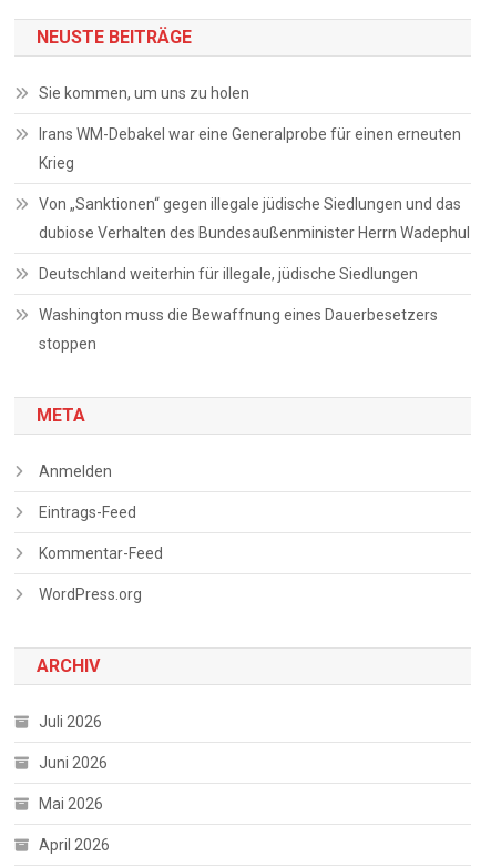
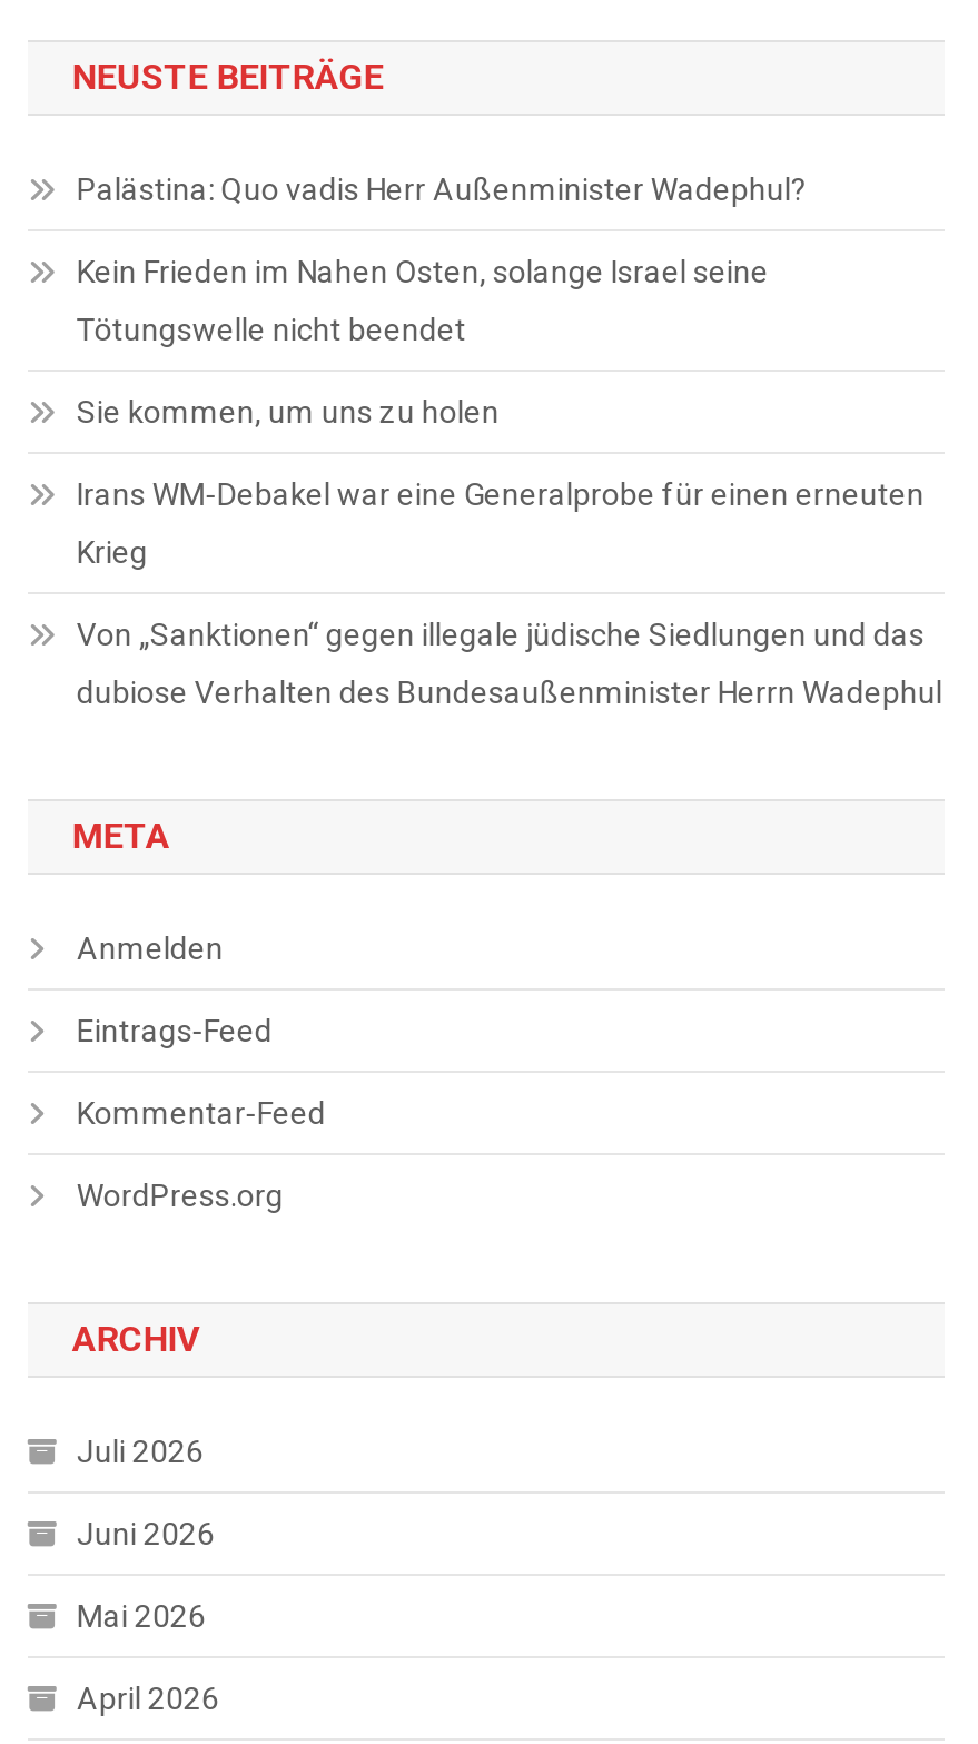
+ Palästina: Quo vadis Herr Außenminister Wadephul?
+ Kein Frieden im Nahen Osten, solange Israel seine
+ Tötungswelle nicht beendet

moved down: Sie kommen, um uns zu holen | Irans WM-Debakel war eine Generalprobe für einen erneuten | Krieg | Von „Sanktionen“ gegen illegale jüdische Siedlungen und das | dubiose Verhalten des Bundesaußenminister Herrn Wadephul

- Deutschland weiterhin für illegale, jüdische Siedlungen
- Washington muss die Bewaffnung eines Dauerbesetzers
- stoppen
